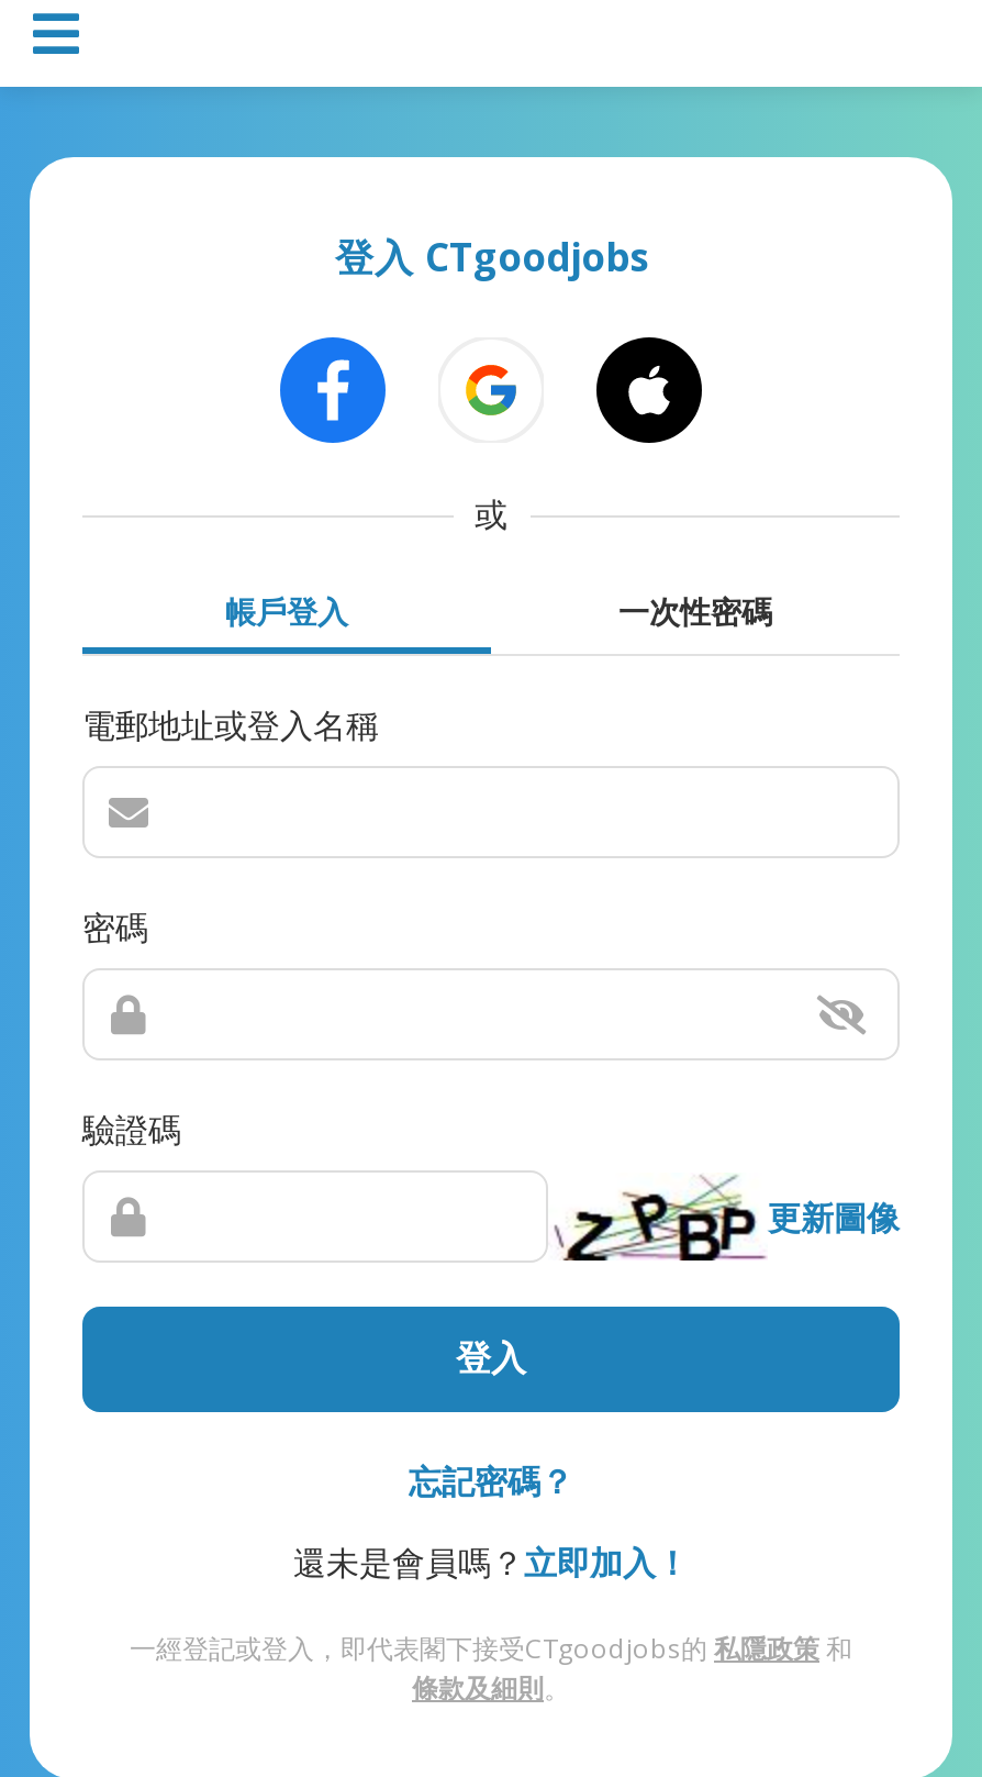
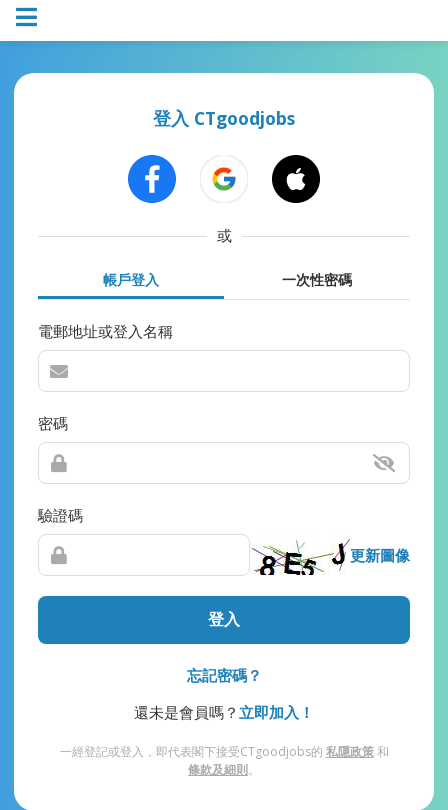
- [image]
+ [image]
